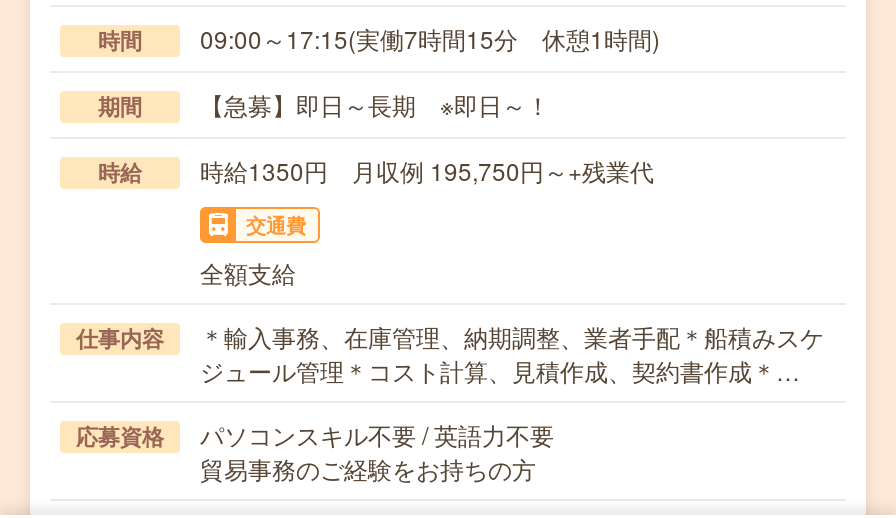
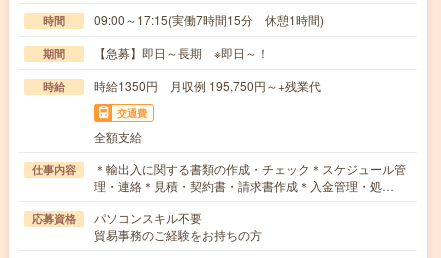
- ＊輸入事務、在庫管理、納期調整、業者手配＊船積みスケ
+ ＊輸出入に関する書類の作成・チェック＊スケジュール管

- ジュール管理＊コスト計算、見積作成、契約書作成＊…
+ 理・連絡＊見積・契約書・請求書作成＊入金管理・処…

- パソコンスキル不要 / 英語力不要
+ パソコンスキル不要
